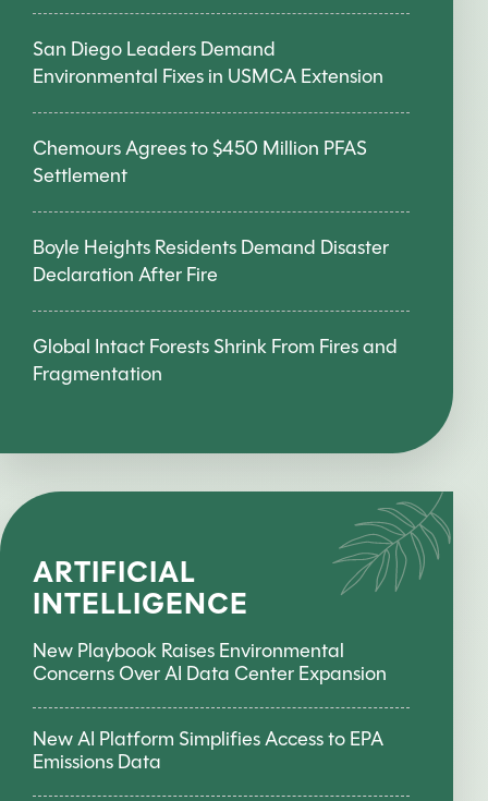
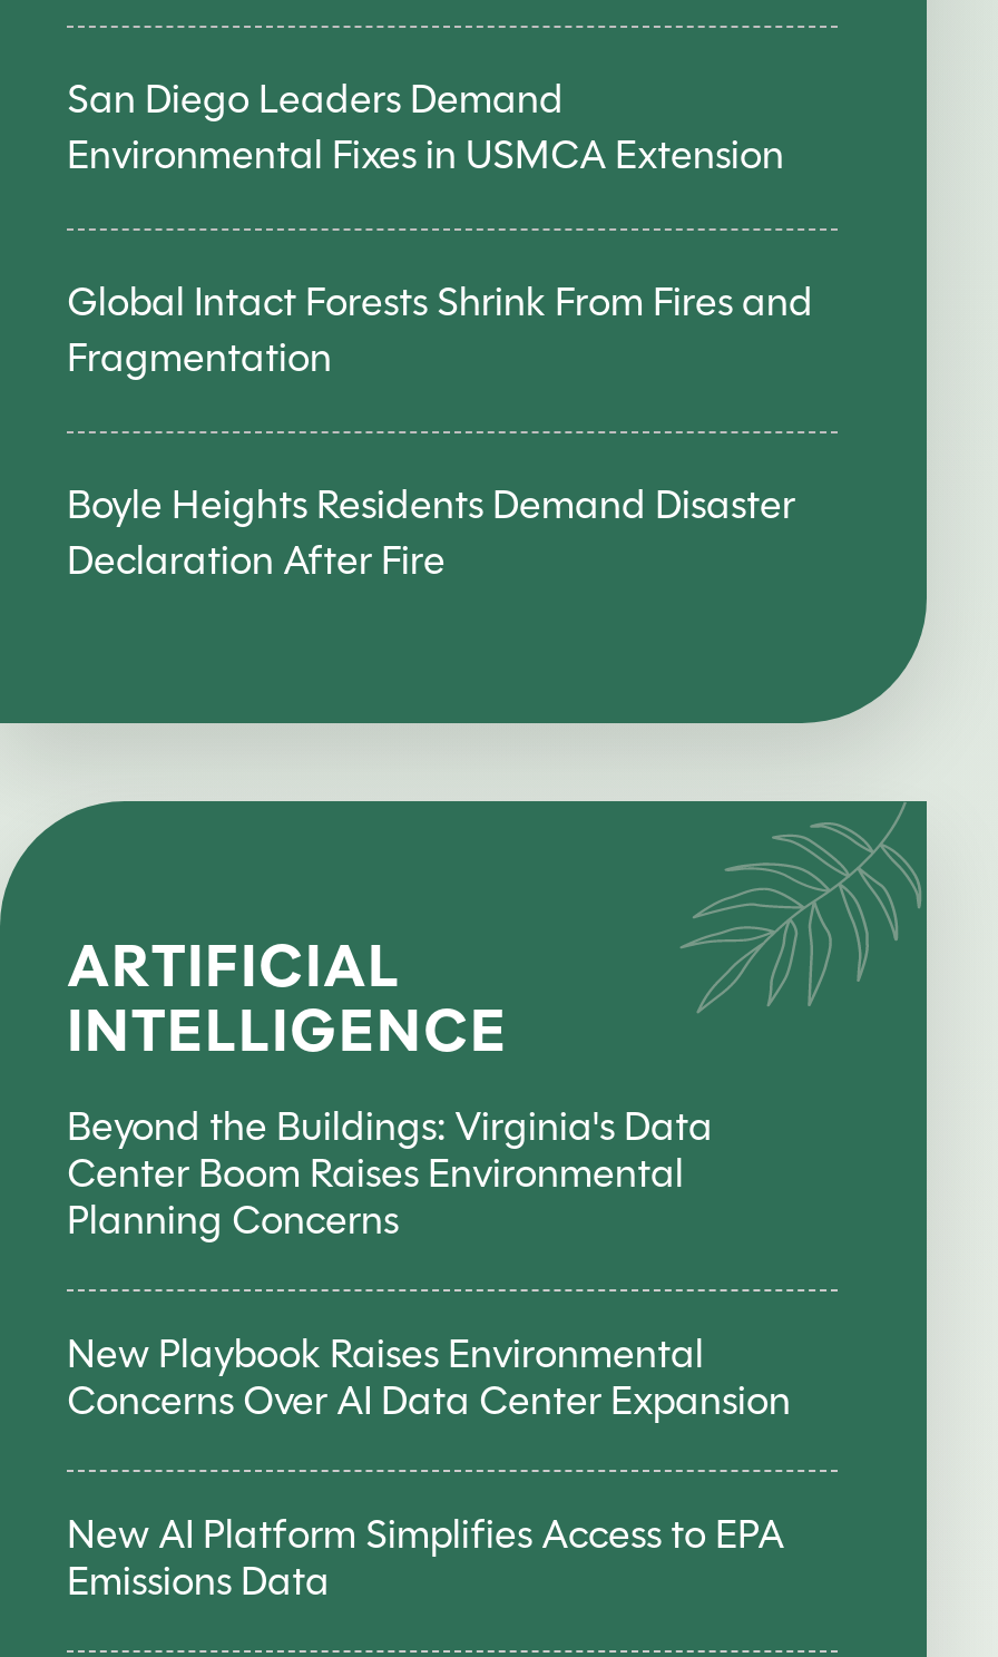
- Chemours Agrees to $450 Million PFAS
- Settlement

moved up: Global Intact Forests Shrink From Fires and | Fragmentation

moved up: ARTIFICIAL | INTELLIGENCE

+ Beyond the Buildings: Virginia's Data
+ Center Boom Raises Environmental
+ Planning Concerns
